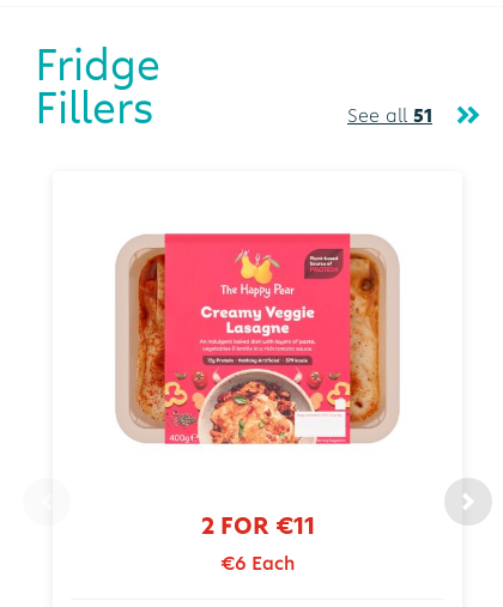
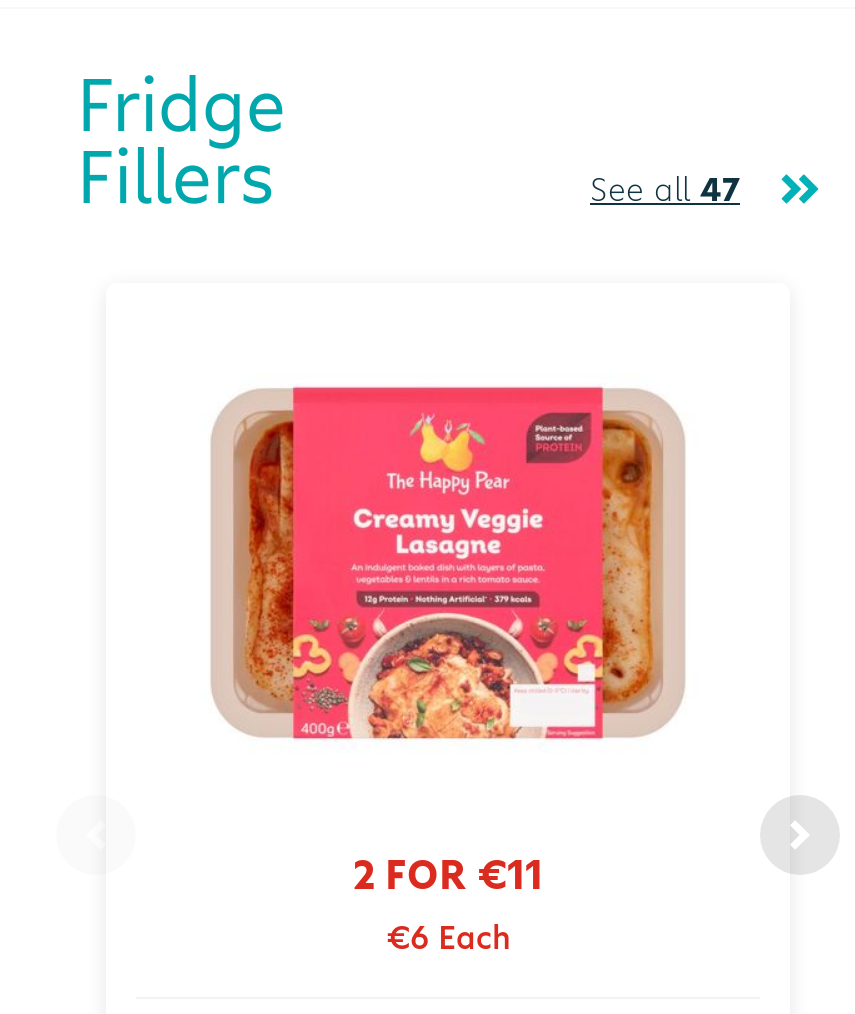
- See all 51
+ See all 47
